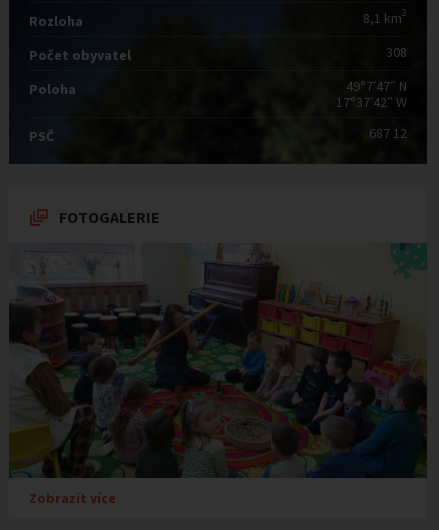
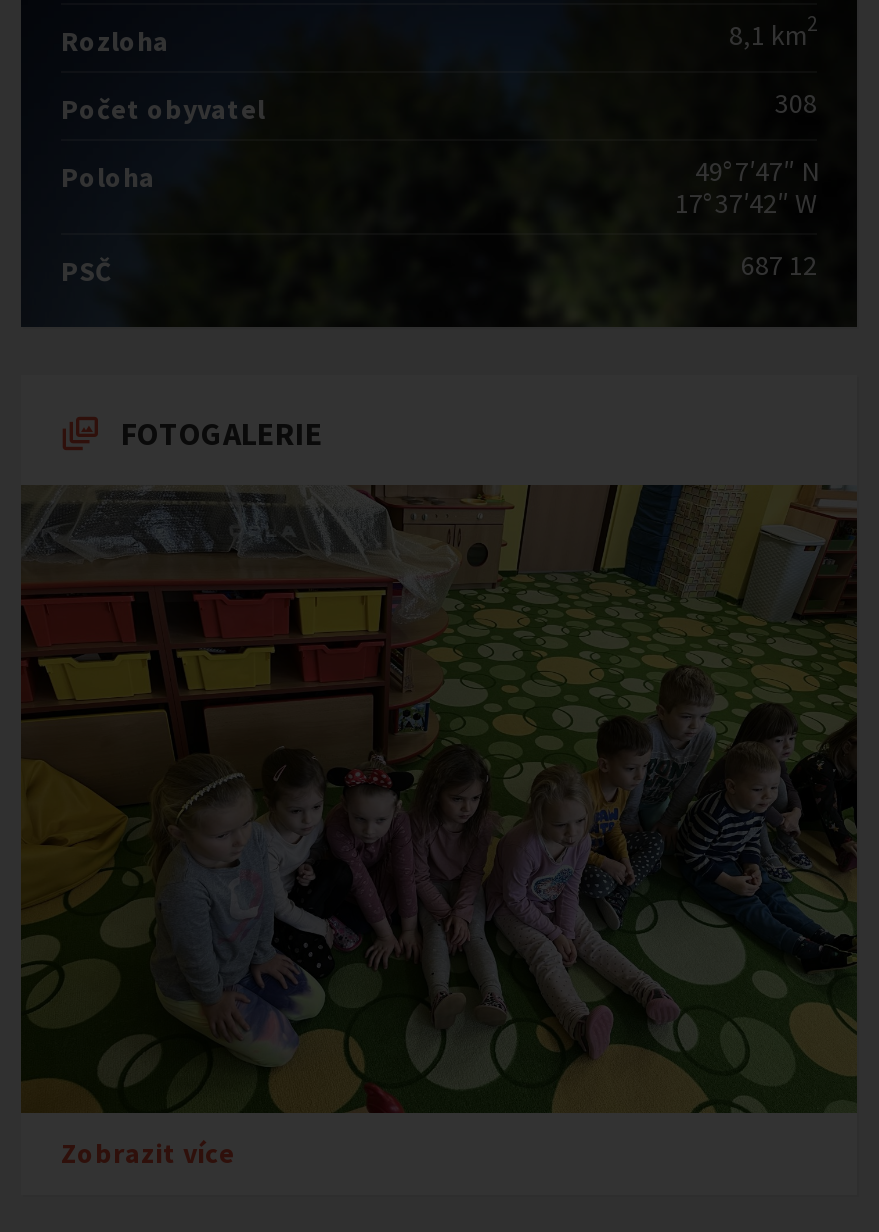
- [image]
+ [image]
